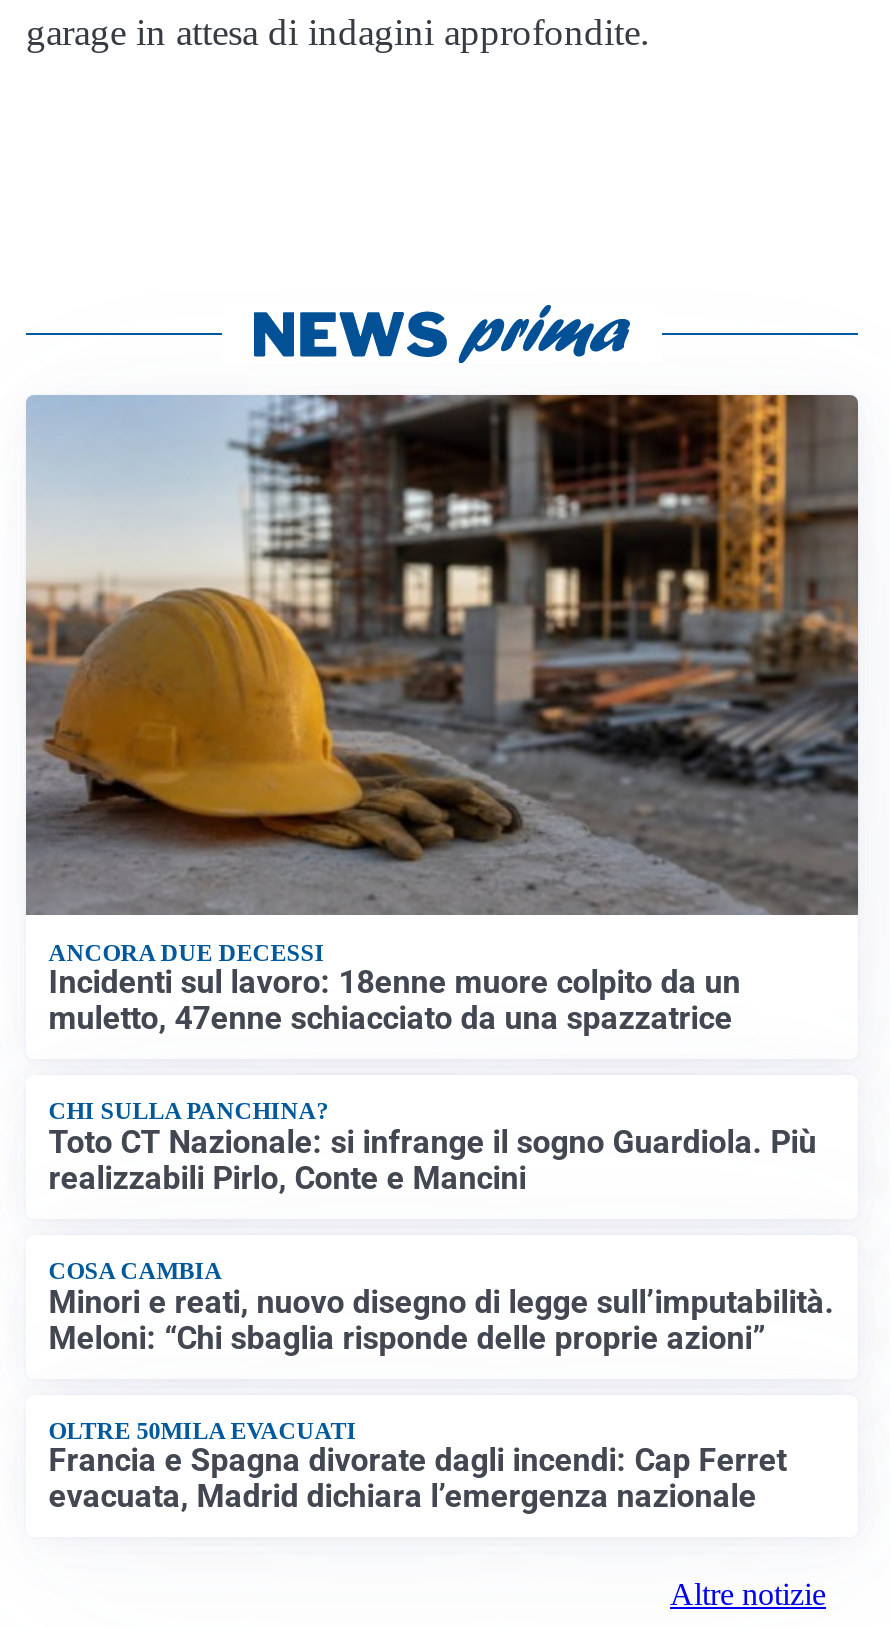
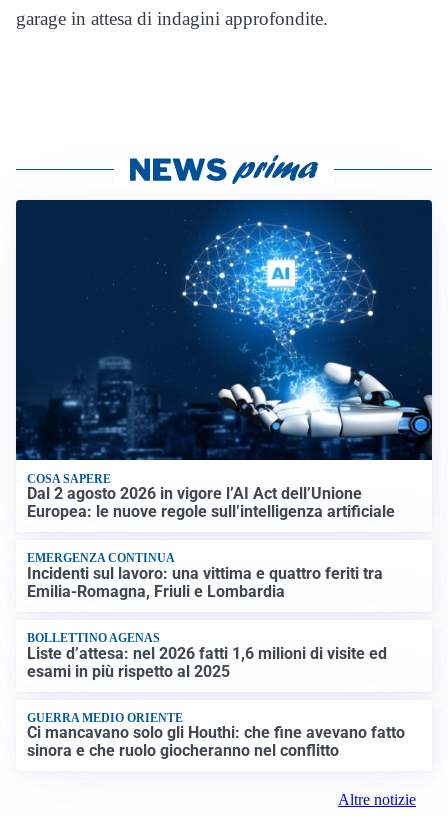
- [image]
- ANCORA DUE DECESSI
- Incidenti sul lavoro: 18enne muore colpito da un
- muletto, 47enne schiacciato da una spazzatrice
+ [image]
+ COSA SAPERE
+ Dal 2 agosto 2026 in vigore l’AI Act dell’Unione
+ Europea: le nuove regole sull’intelligenza artificiale

- CHI SULLA PANCHINA?
- Toto CT Nazionale: si infrange il sogno Guardiola. Più
- realizzabili Pirlo, Conte e Mancini
+ EMERGENZA CONTINUA
+ Incidenti sul lavoro: una vittima e quattro feriti tra
+ Emilia-Romagna, Friuli e Lombardia

- COSA CAMBIA
- Minori e reati, nuovo disegno di legge sull’imputabilità.
- Meloni: “Chi sbaglia risponde delle proprie azioni”
+ BOLLETTINO AGENAS
+ Liste d’attesa: nel 2026 fatti 1,6 milioni di visite ed
+ esami in più rispetto al 2025

- OLTRE 50MILA EVACUATI
- Francia e Spagna divorate dagli incendi: Cap Ferret
- evacuata, Madrid dichiara l’emergenza nazionale
+ GUERRA MEDIO ORIENTE
+ Ci mancavano solo gli Houthi: che fine avevano fatto
+ sinora e che ruolo giocheranno nel conflitto
